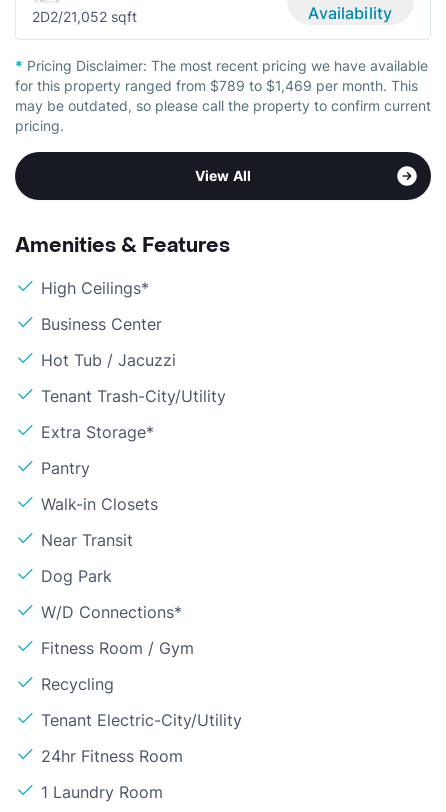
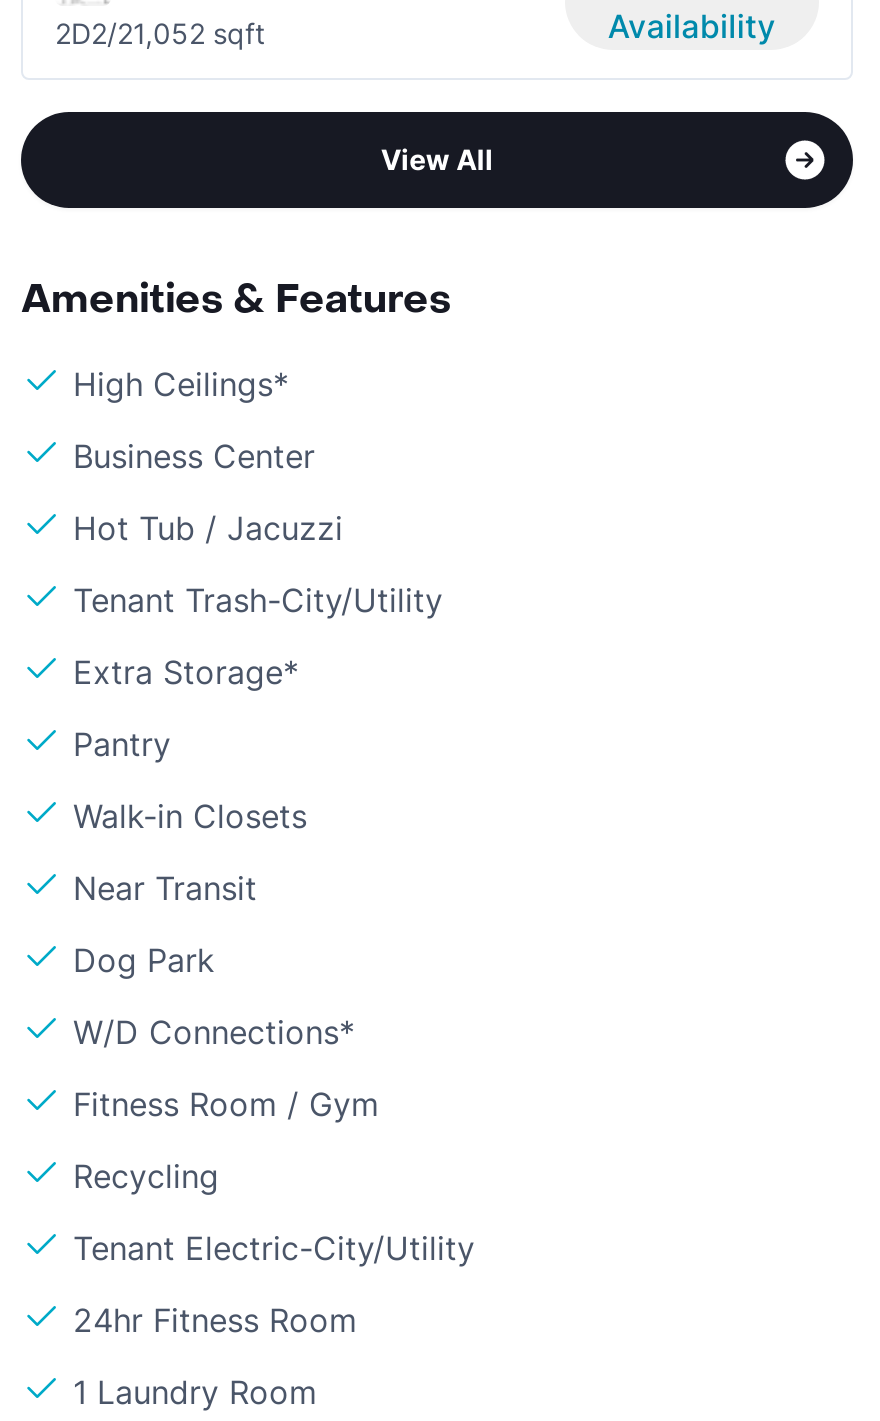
- * Pricing Disclaimer: The most recent pricing we have available
- for this property ranged from $789 to $1,469 per month. This
- may be outdated, so please call the property to confirm current
- pricing.
